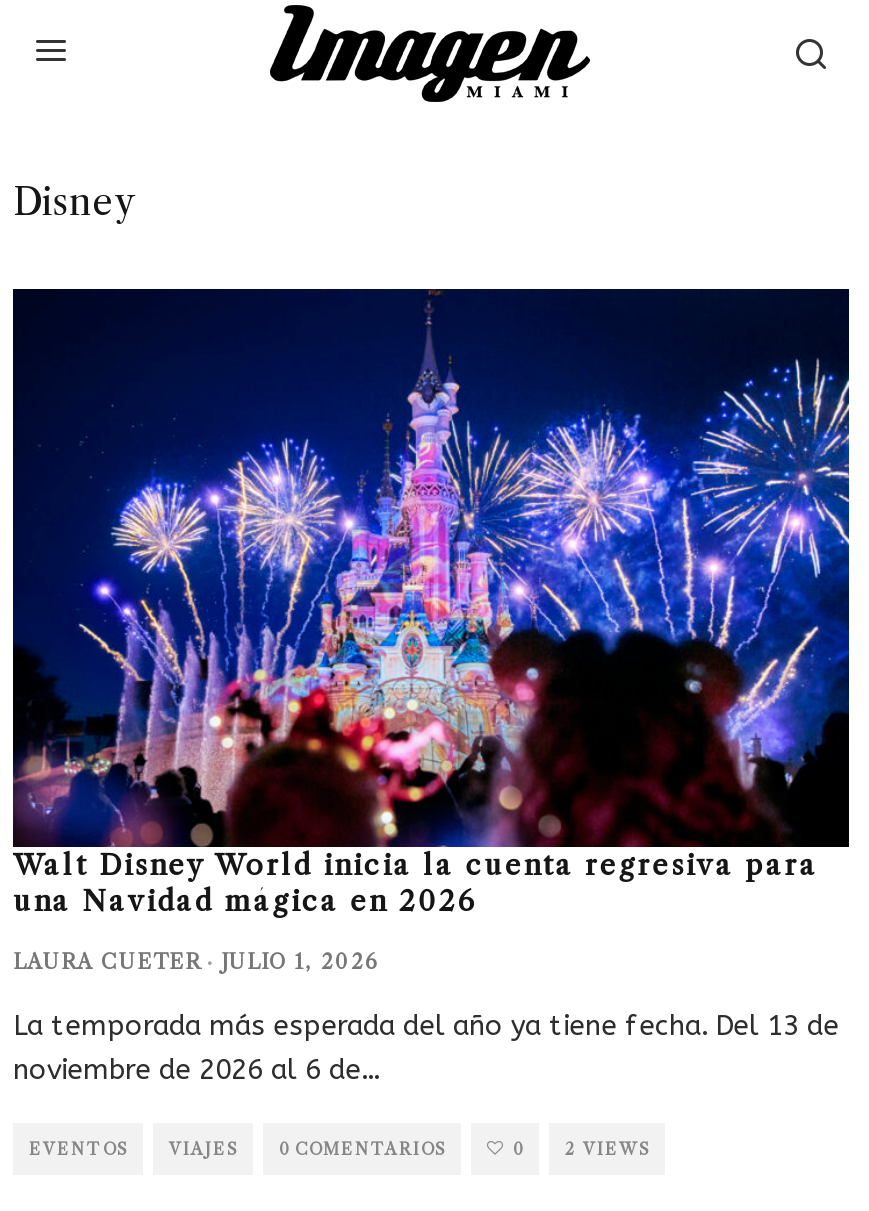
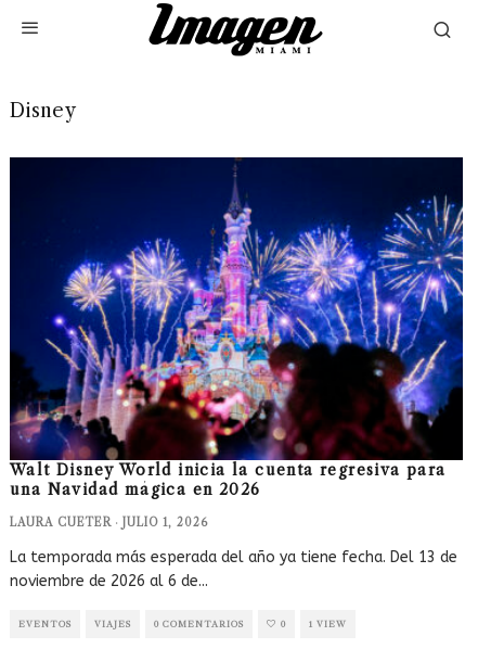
- 2 VIEWS
+ 1 VIEW
